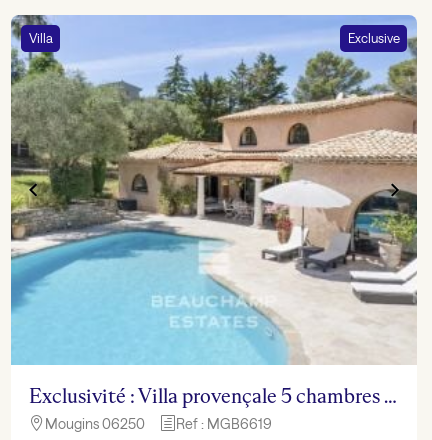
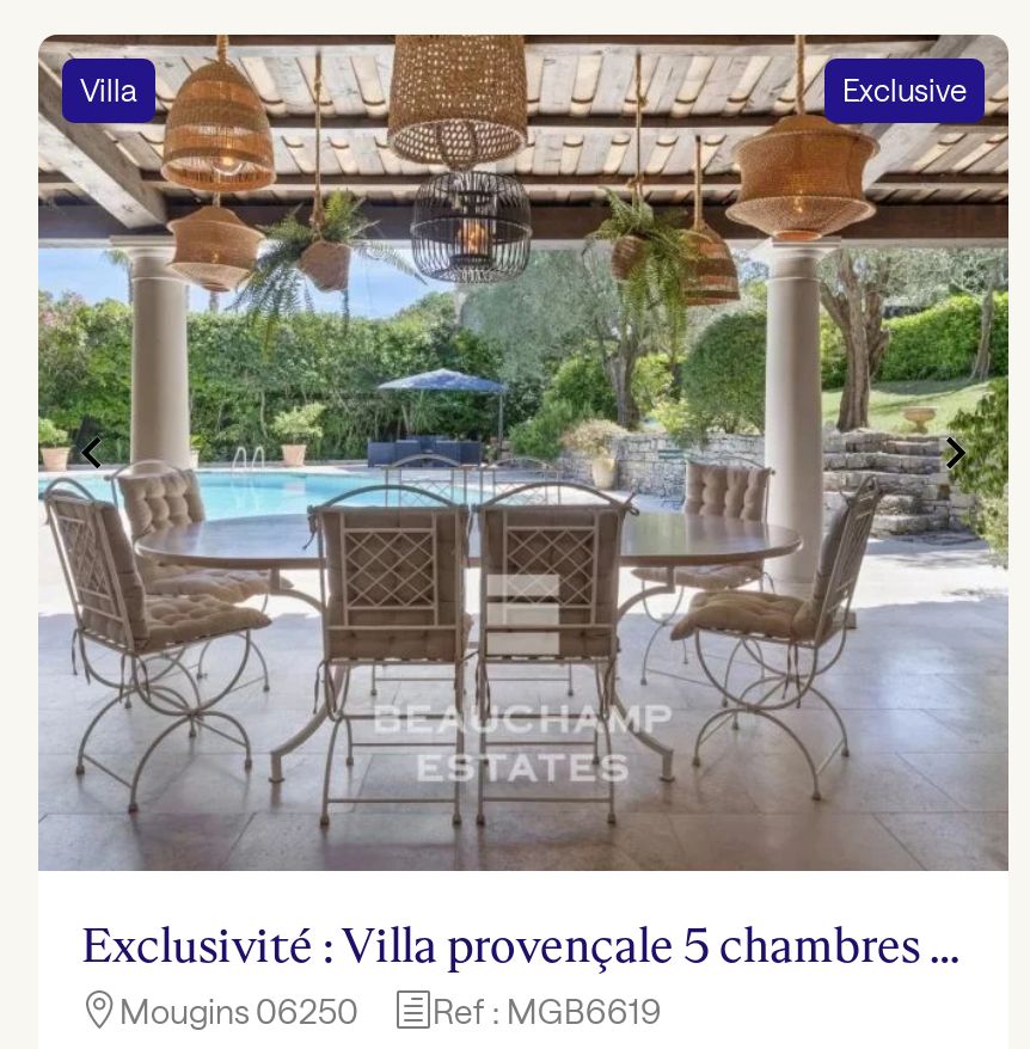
- [image]
+ [image]
